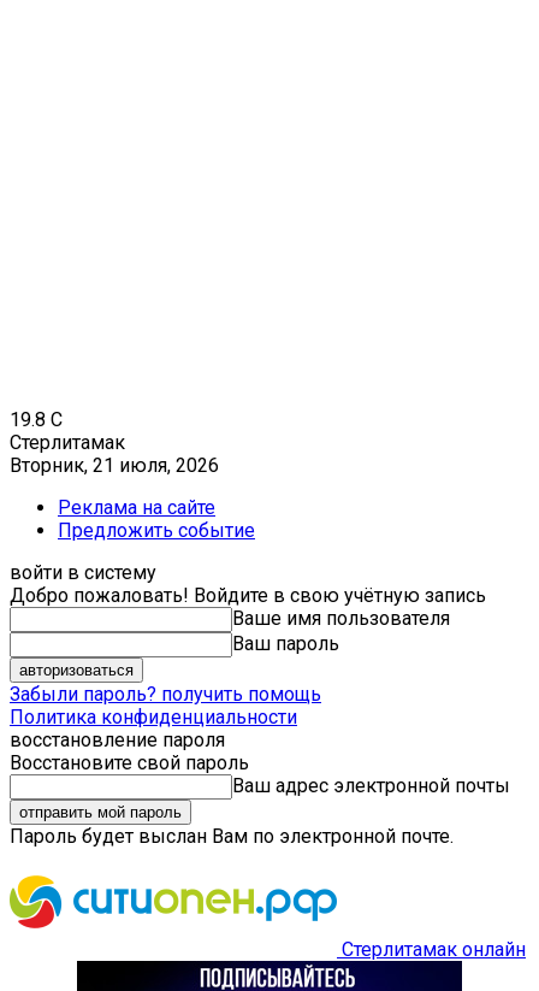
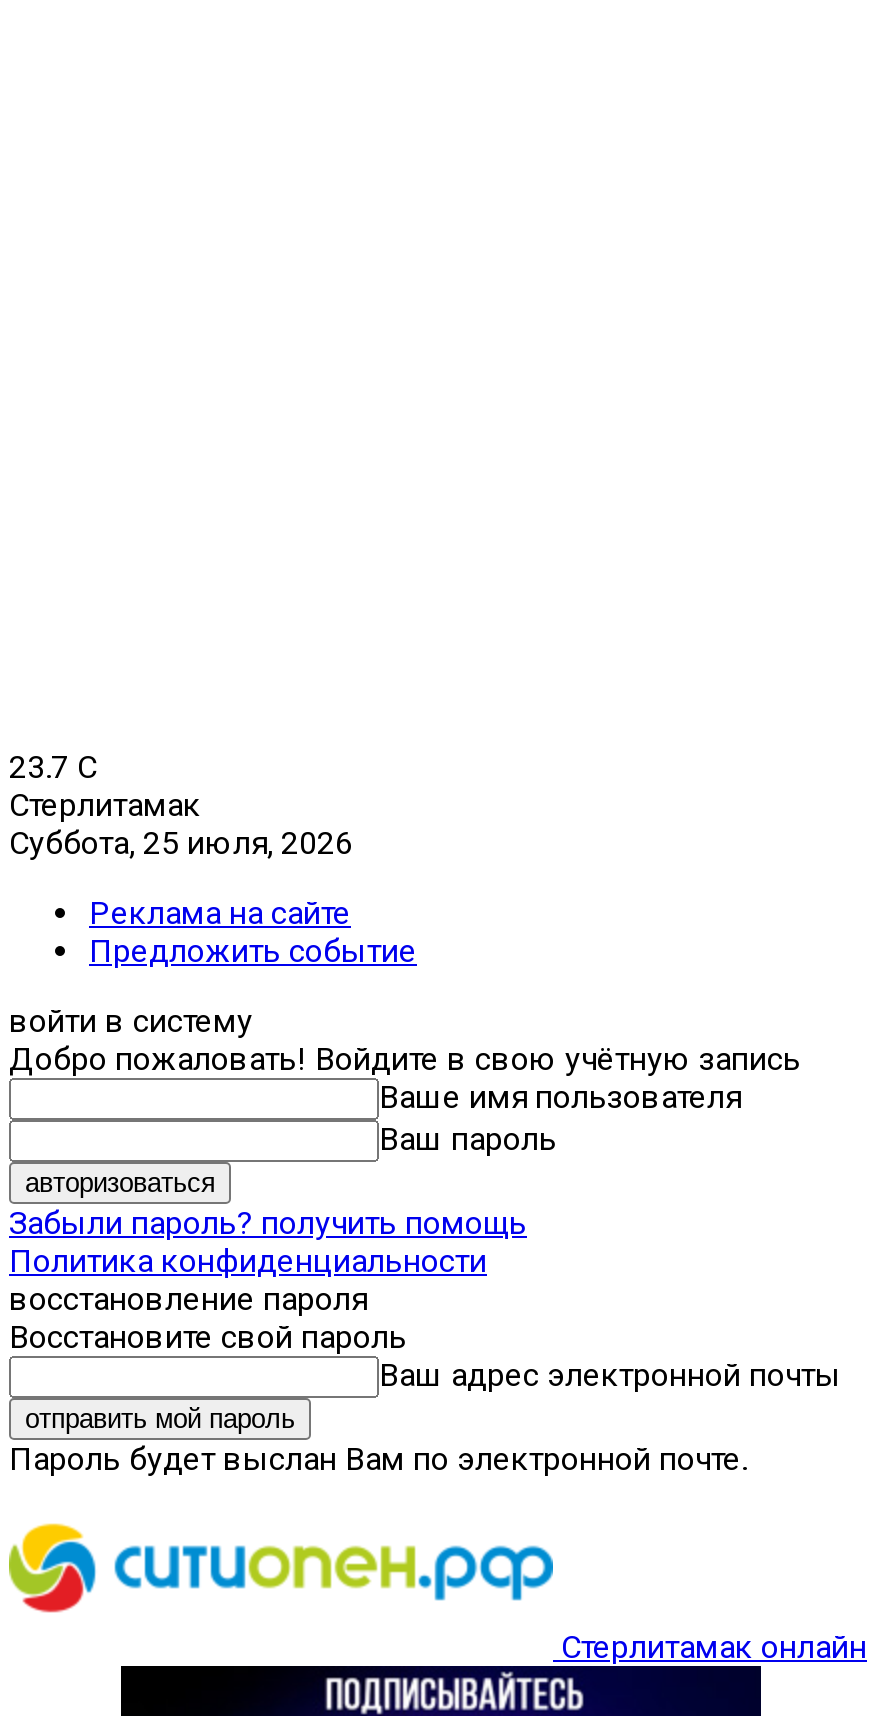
- 19.8 C
+ 23.7 C

- Вторник, 21 июля, 2026
+ Суббота, 25 июля, 2026
